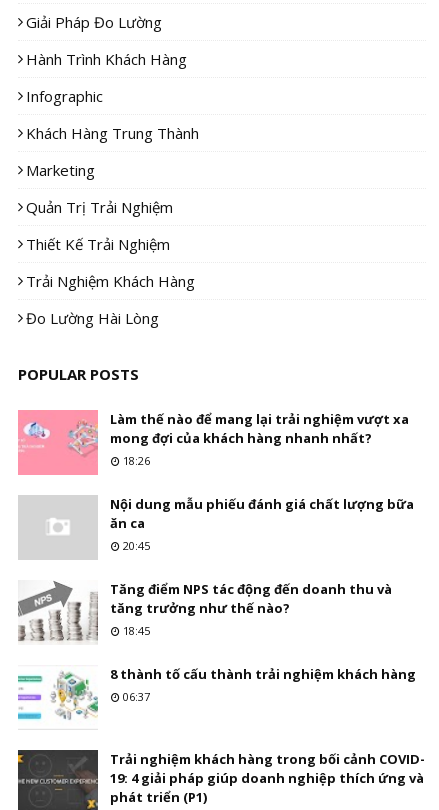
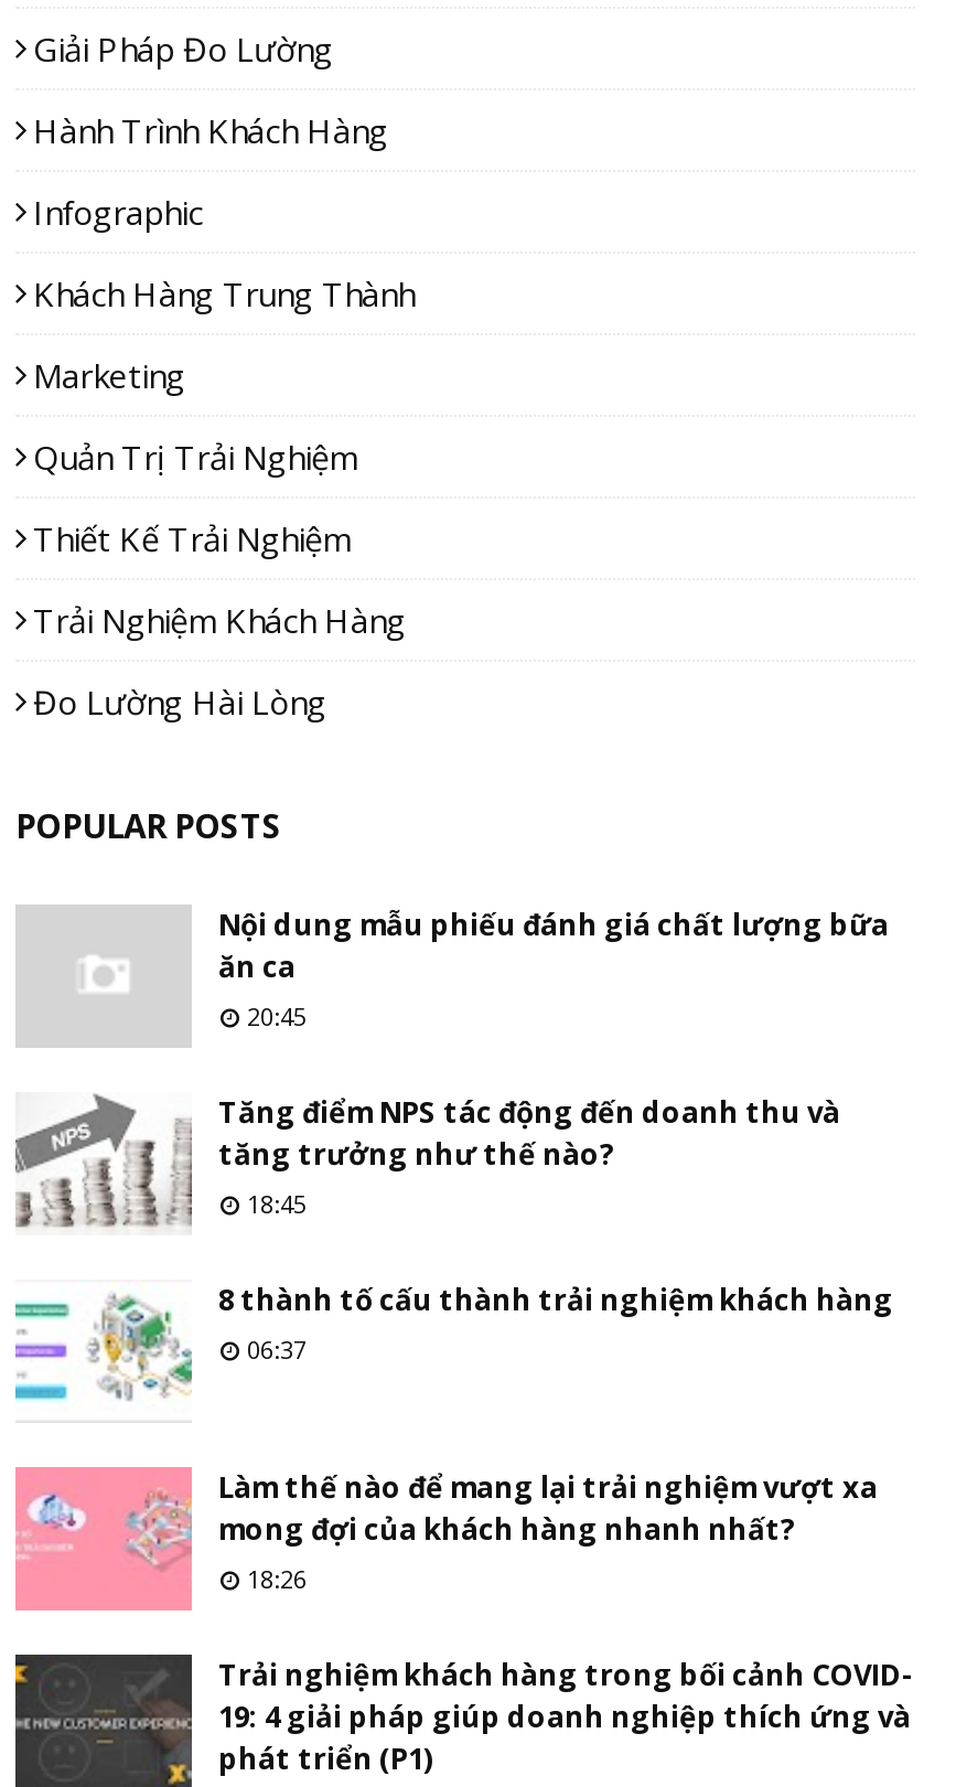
moved down: [image] | Làm thế nào để mang lại trải nghiệm vượt xa | mong đợi của khách hàng nhanh nhất? | 18:26

moved up: [image] | Nội dung mẫu phiếu đánh giá chất lượng bữa | ăn ca | ... | 8 thành tố cấu thành trải nghiệm khách hàng | 06:37
